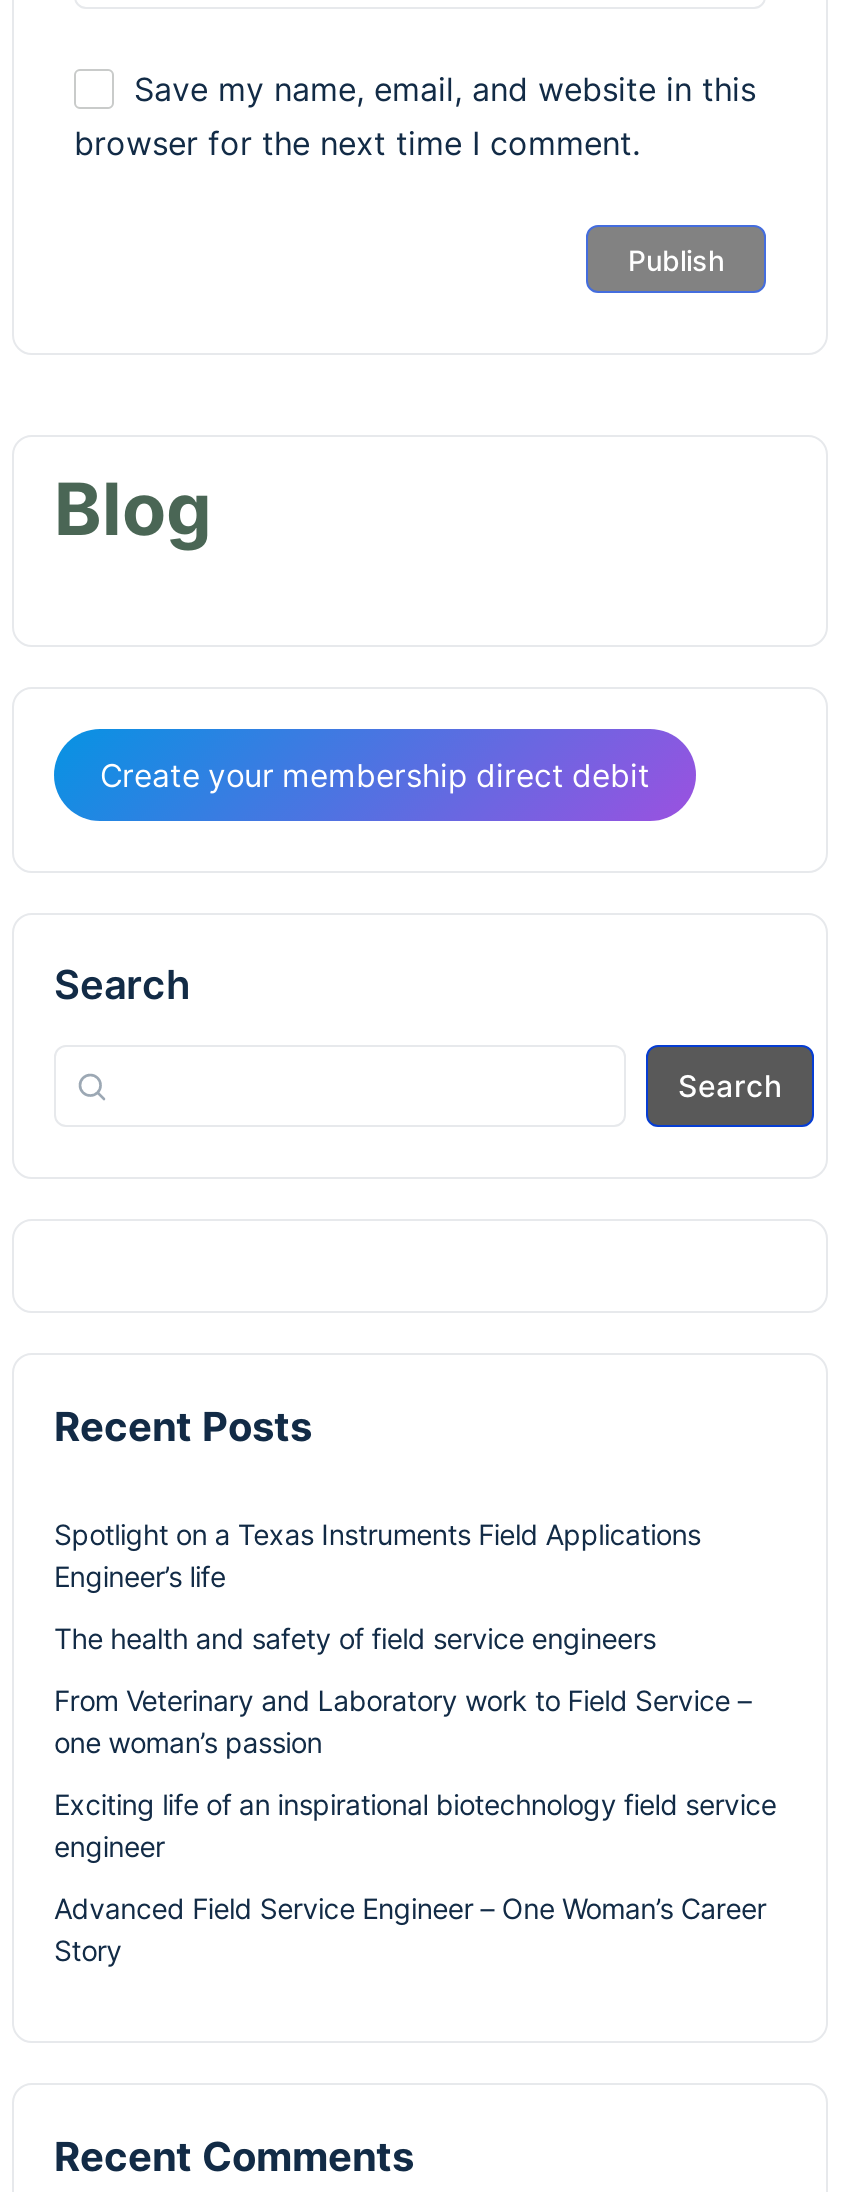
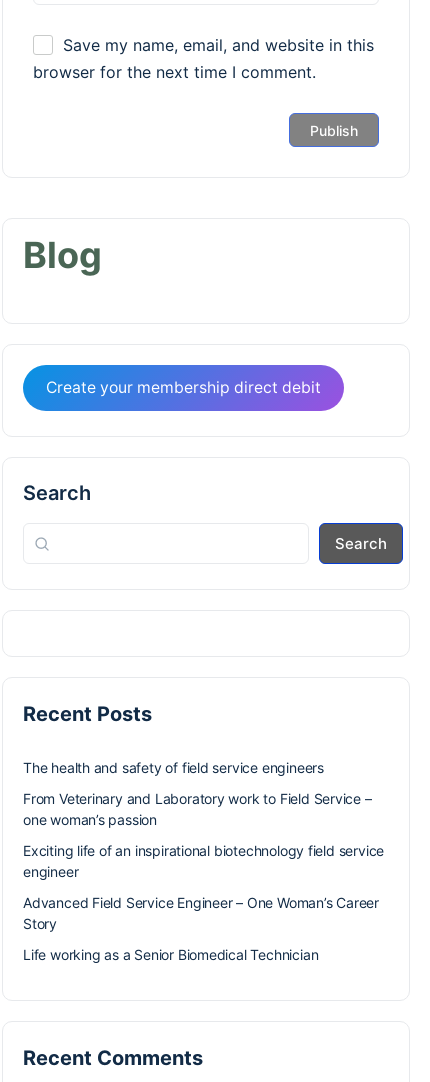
- Spotlight on a Texas Instruments Field Applications
- Engineer’s life

moved up: The health and safety of field service engineers | From Veterinary and Laboratory work to Field Service – | one woman’s passion | Exciting life of an inspirational biotechnology field service | engineer | Advanced Field Service Engineer – One Woman’s Career | Story

+ Life working as a Senior Biomedical Technician
